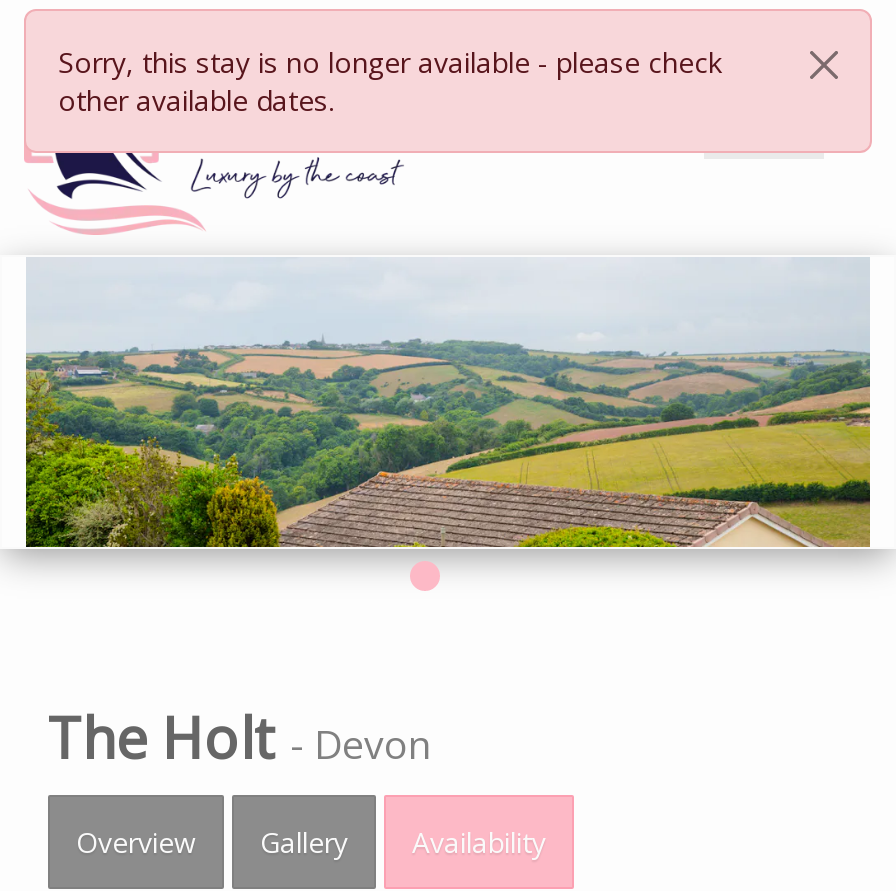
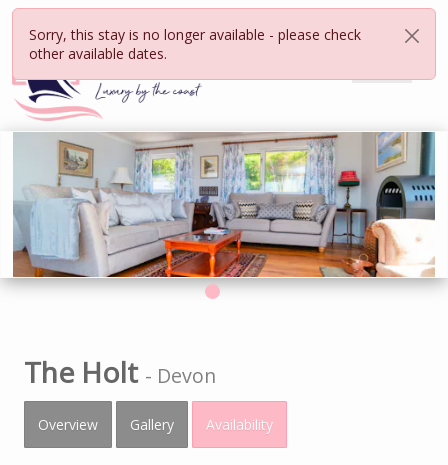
- [image]
+ [image]
